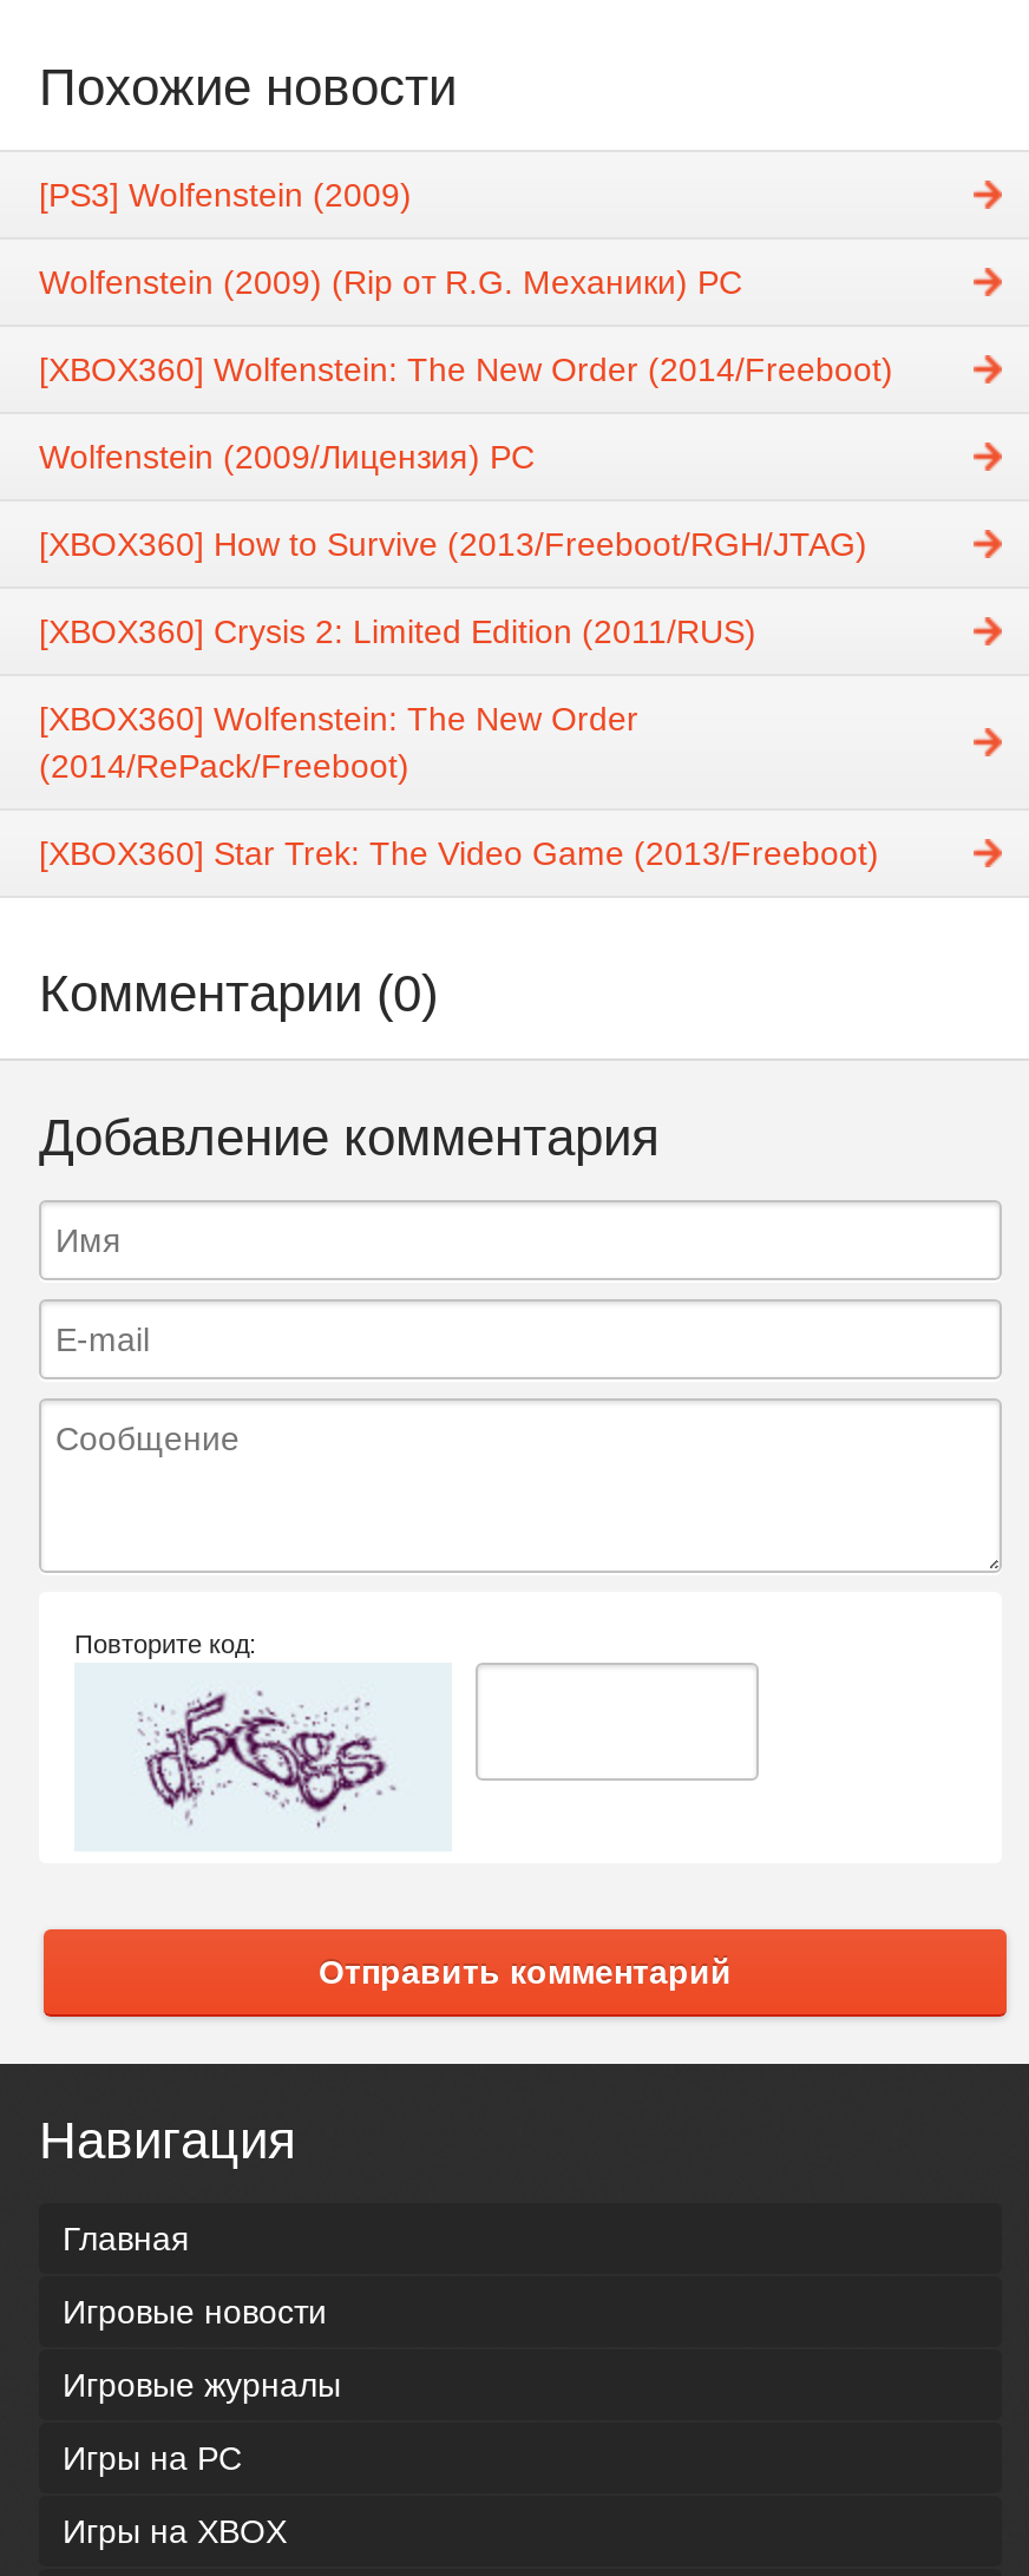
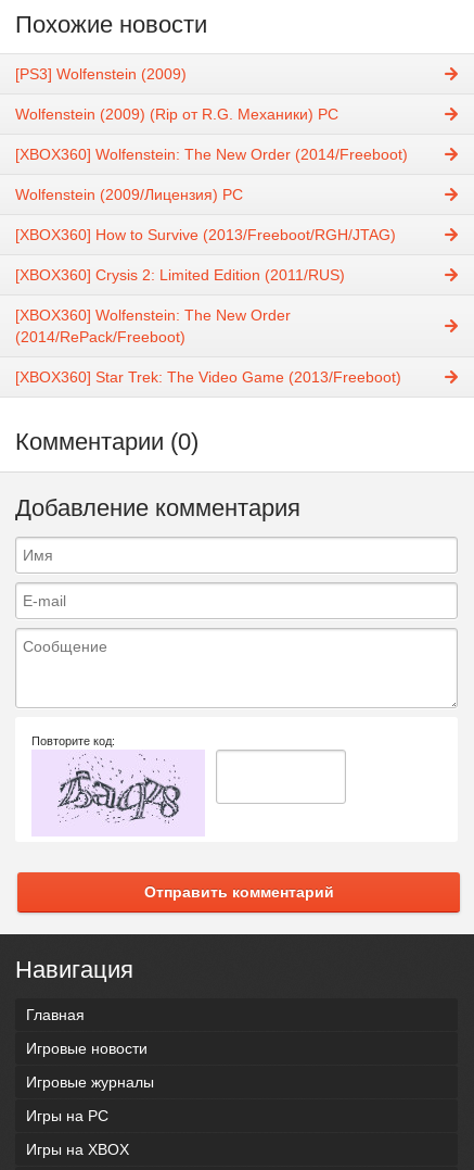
- [image]
+ [image]
